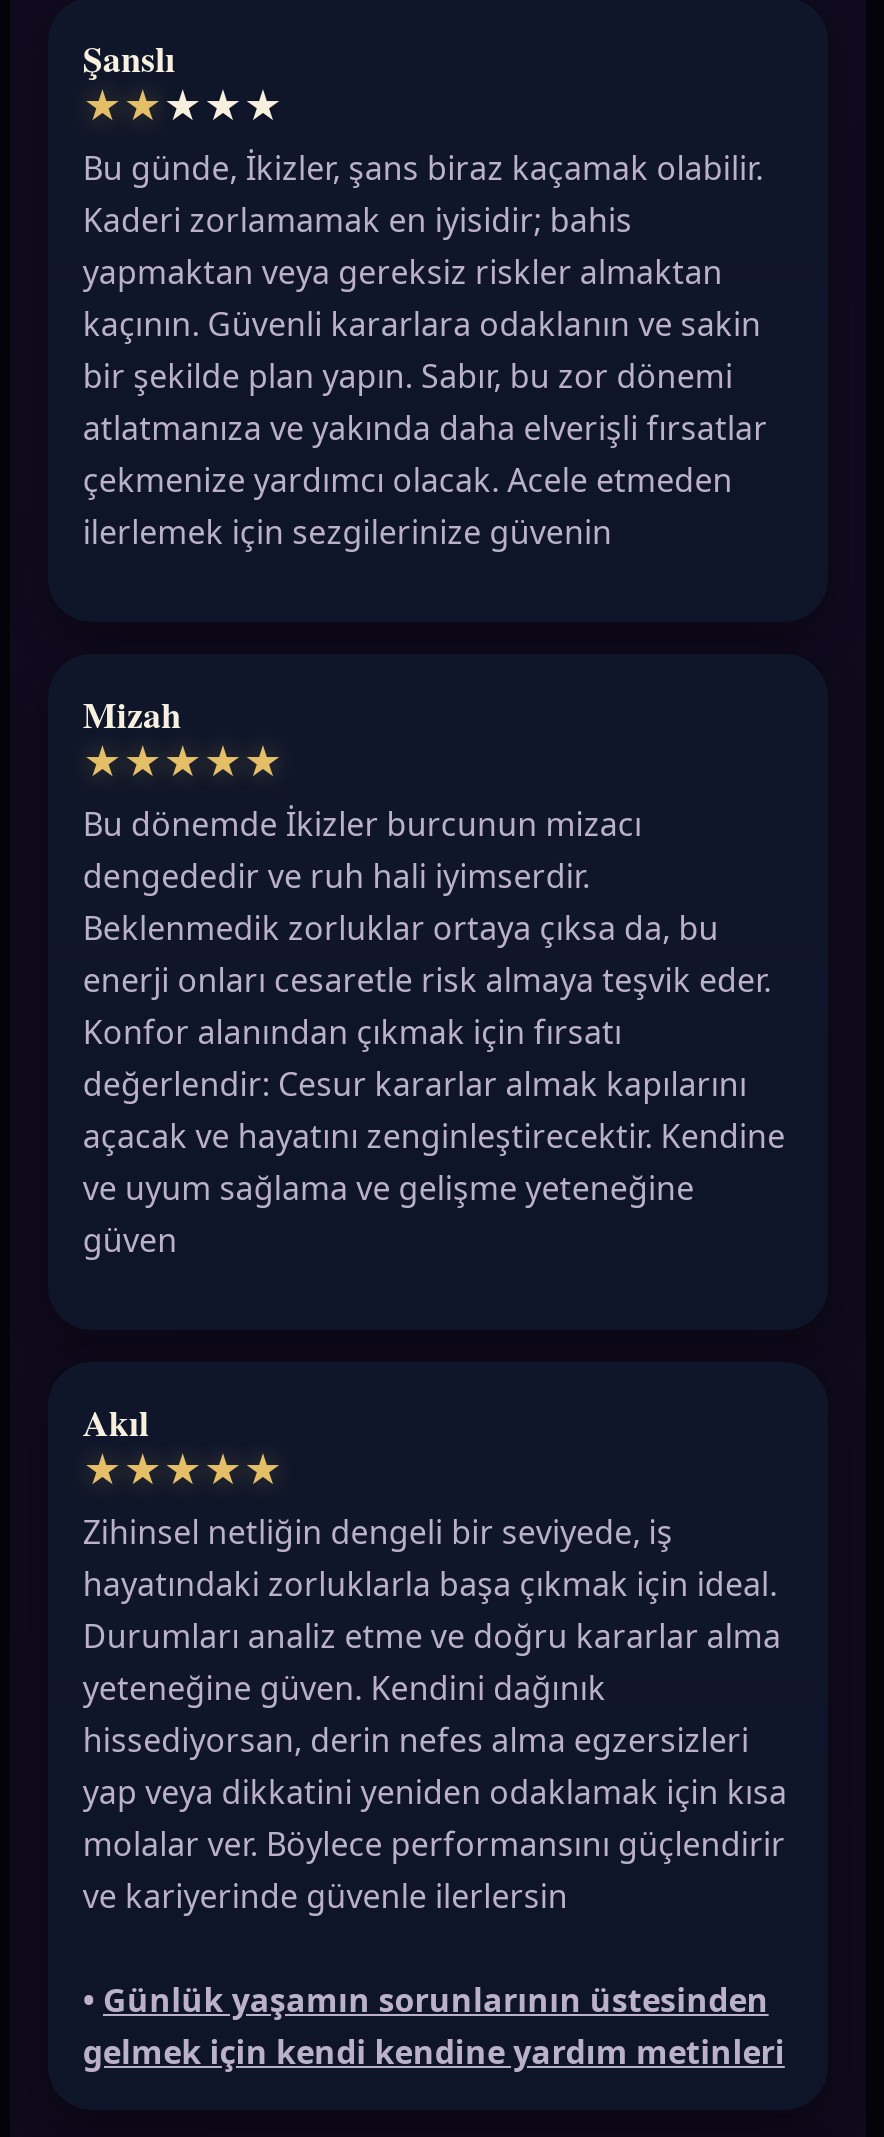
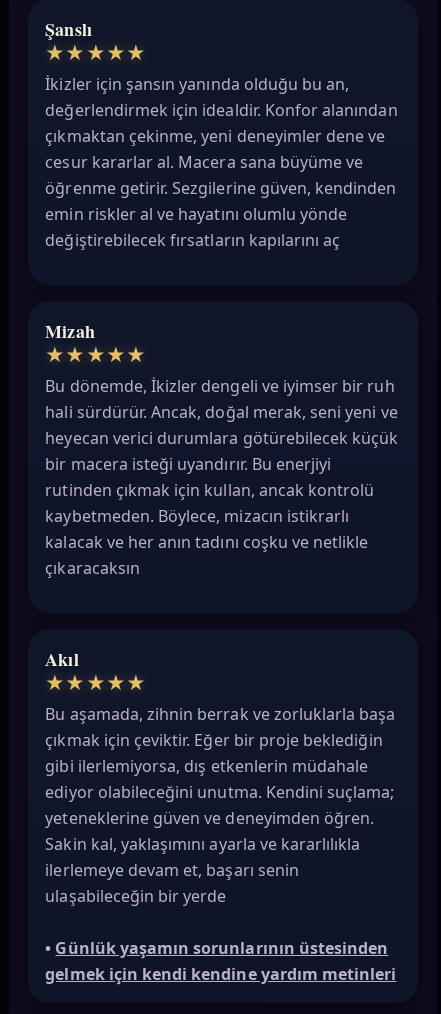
- Bu günde, İkizler, şans biraz kaçamak olabilir.
- Kaderi zorlamamak en iyisidir; bahis
- yapmaktan veya gereksiz riskler almaktan
- kaçının. Güvenli kararlara odaklanın ve sakin
- bir şekilde plan yapın. Sabır, bu zor dönemi
- atlatmanıza ve yakında daha elverişli fırsatlar
- çekmenize yardımcı olacak. Acele etmeden
- ilerlemek için sezgilerinize güvenin
+ İkizler için şansın yanında olduğu bu an,
+ değerlendirmek için idealdir. Konfor alanından
+ çıkmaktan çekinme, yeni deneyimler dene ve
+ cesur kararlar al. Macera sana büyüme ve
+ öğrenme getirir. Sezgilerine güven, kendinden
+ emin riskler al ve hayatını olumlu yönde
+ değiştirebilecek fırsatların kapılarını aç

- Bu dönemde İkizler burcunun mizacı
- dengededir ve ruh hali iyimserdir.
- Beklenmedik zorluklar ortaya çıksa da, bu
- enerji onları cesaretle risk almaya teşvik eder.
- Konfor alanından çıkmak için fırsatı
- değerlendir: Cesur kararlar almak kapılarını
- açacak ve hayatını zenginleştirecektir. Kendine
- ve uyum sağlama ve gelişme yeteneğine
- güven
+ Bu dönemde, İkizler dengeli ve iyimser bir ruh
+ hali sürdürür. Ancak, doğal merak, seni yeni ve
+ heyecan verici durumlara götürebilecek küçük
+ bir macera isteği uyandırır. Bu enerjiyi
+ rutinden çıkmak için kullan, ancak kontrolü
+ kaybetmeden. Böylece, mizacın istikrarlı
+ kalacak ve her anın tadını coşku ve netlikle
+ çıkaracaksın

- Zihinsel netliğin dengeli bir seviyede, iş
- hayatındaki zorluklarla başa çıkmak için ideal.
- Durumları analiz etme ve doğru kararlar alma
- yeteneğine güven. Kendini dağınık
- hissediyorsan, derin nefes alma egzersizleri
- yap veya dikkatini yeniden odaklamak için kısa
- molalar ver. Böylece performansını güçlendirir
- ve kariyerinde güvenle ilerlersin
+ Bu aşamada, zihnin berrak ve zorluklarla başa
+ çıkmak için çeviktir. Eğer bir proje beklediğin
+ gibi ilerlemiyorsa, dış etkenlerin müdahale
+ ediyor olabileceğini unutma. Kendini suçlama;
+ yeteneklerine güven ve deneyimden öğren.
+ Sakin kal, yaklaşımını ayarla ve kararlılıkla
+ ilerlemeye devam et, başarı senin
+ ulaşabileceğin bir yerde
